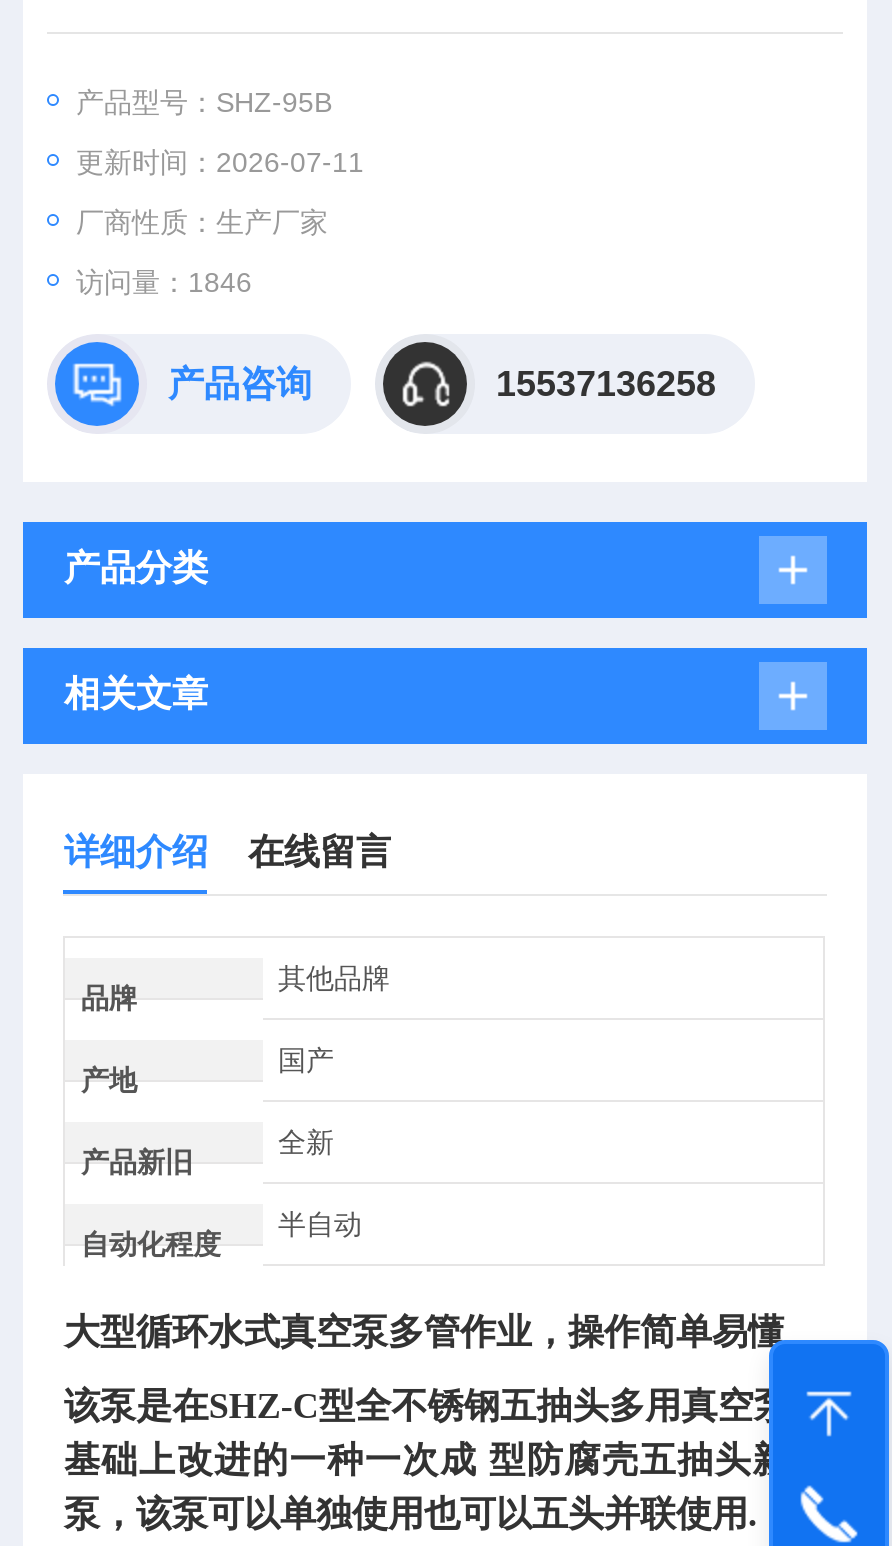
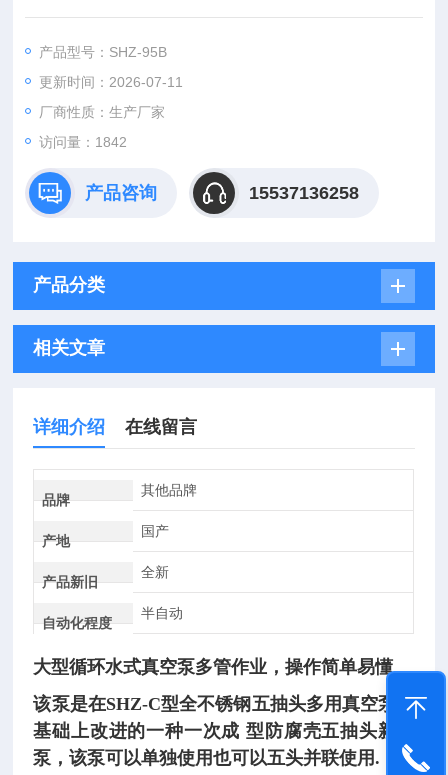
- 访问量：1846
+ 访问量：1842
